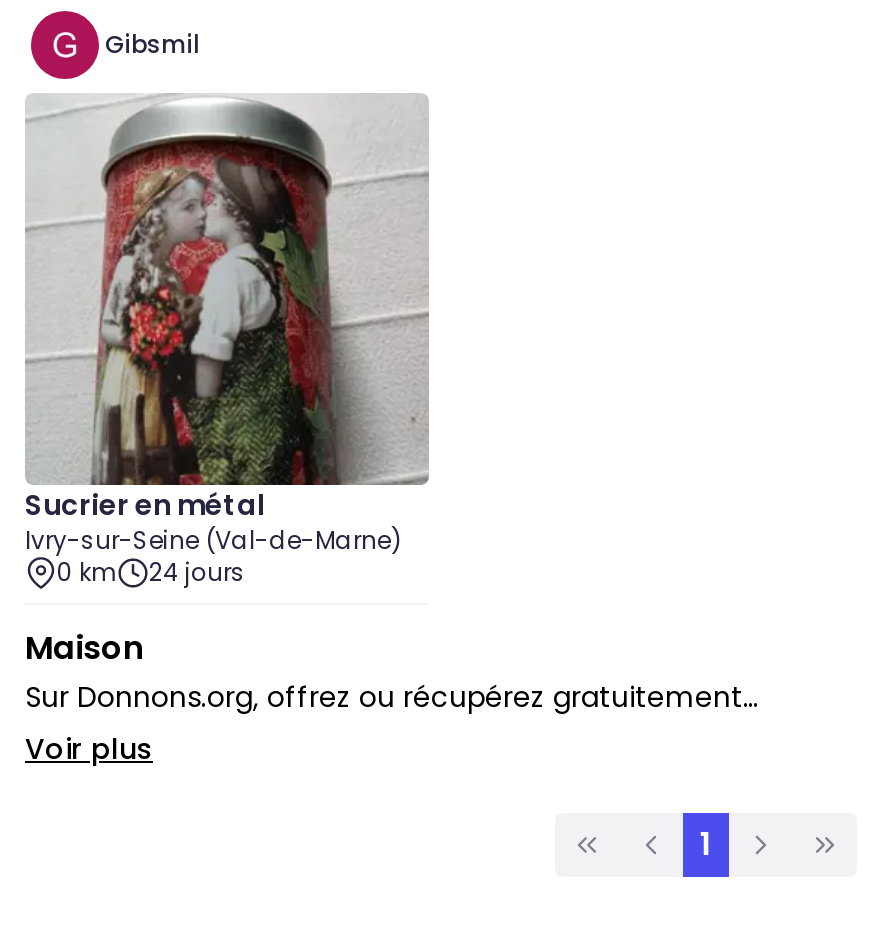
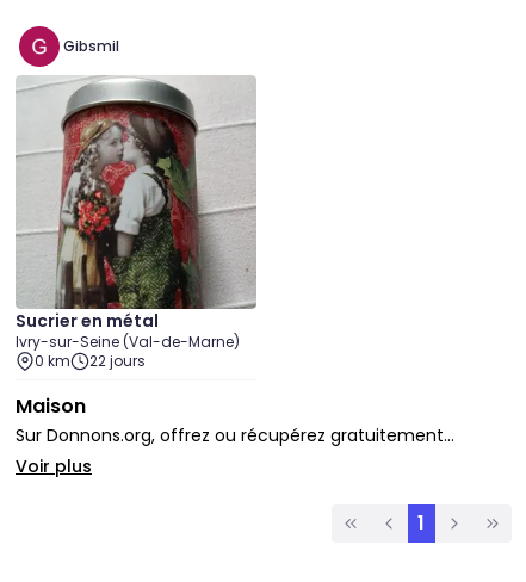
- 0 km 24 jours
+ 0 km 22 jours
